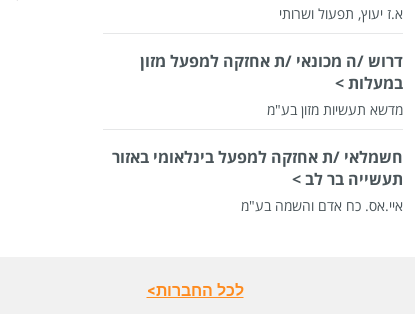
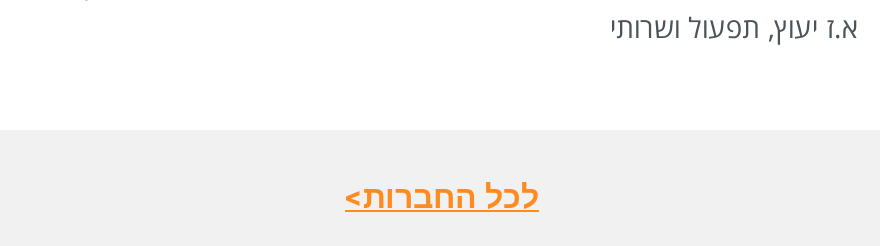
- דרוש /ה מכונאי /ת אחזקה למפעל מזון
- במעלות >
- מדשא תעשיות מזון בע"מ
- חשמלאי /ת אחזקה למפעל בינלאומי באזור
- תעשייה בר לב >
- איי.אס. כח אדם והשמה בע"מ
